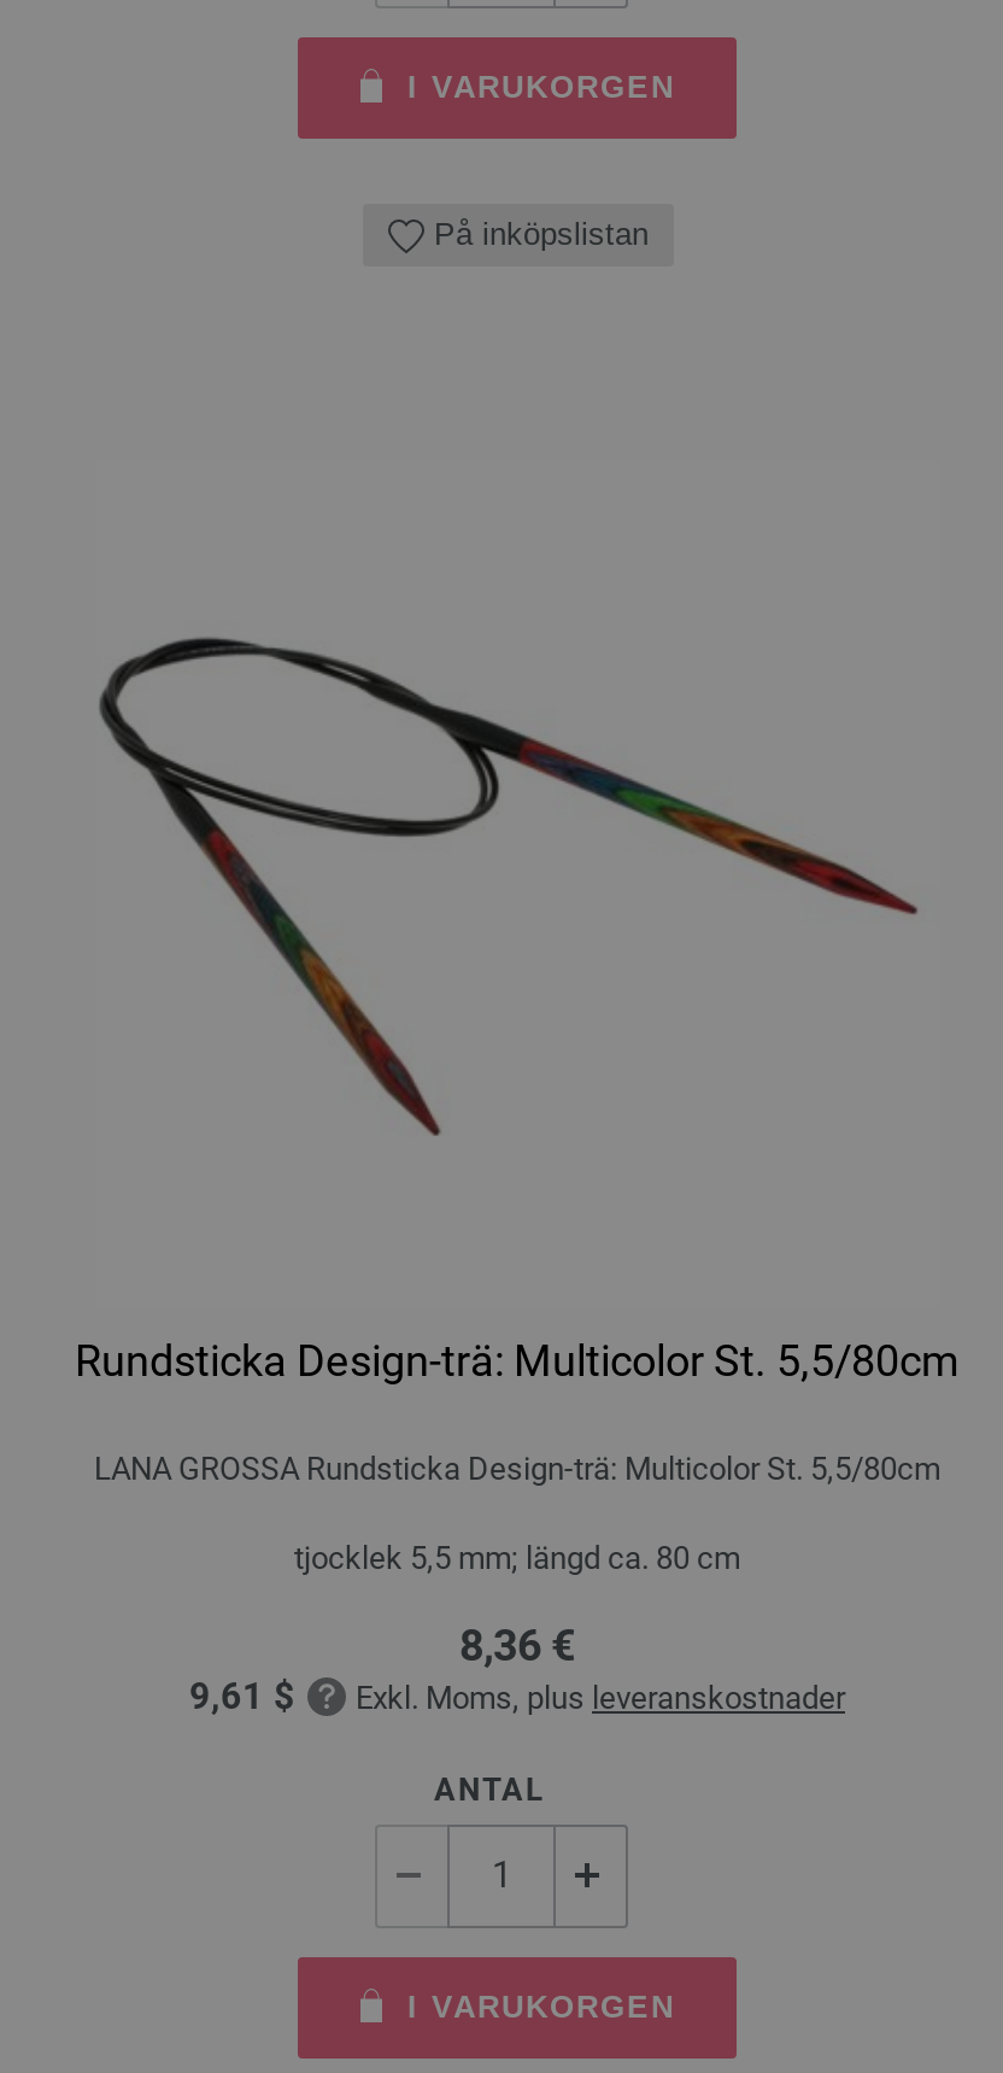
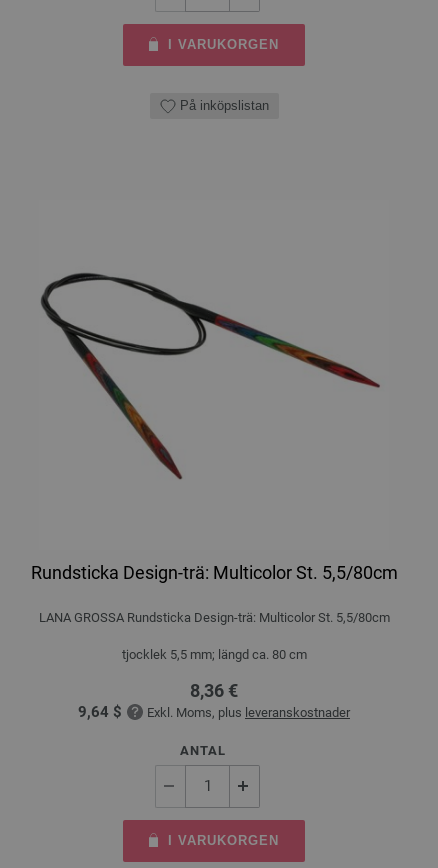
- 9,61 $ Exkl. Moms, plus leveranskostnader
+ 9,64 $ Exkl. Moms, plus leveranskostnader
